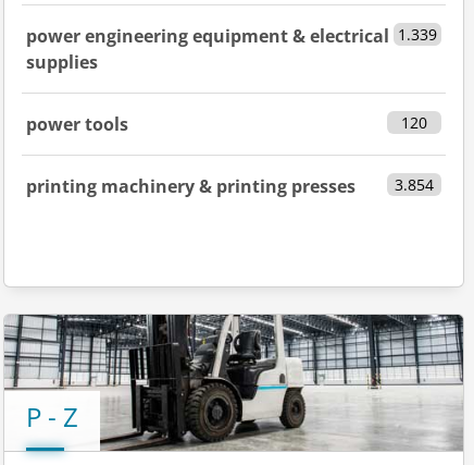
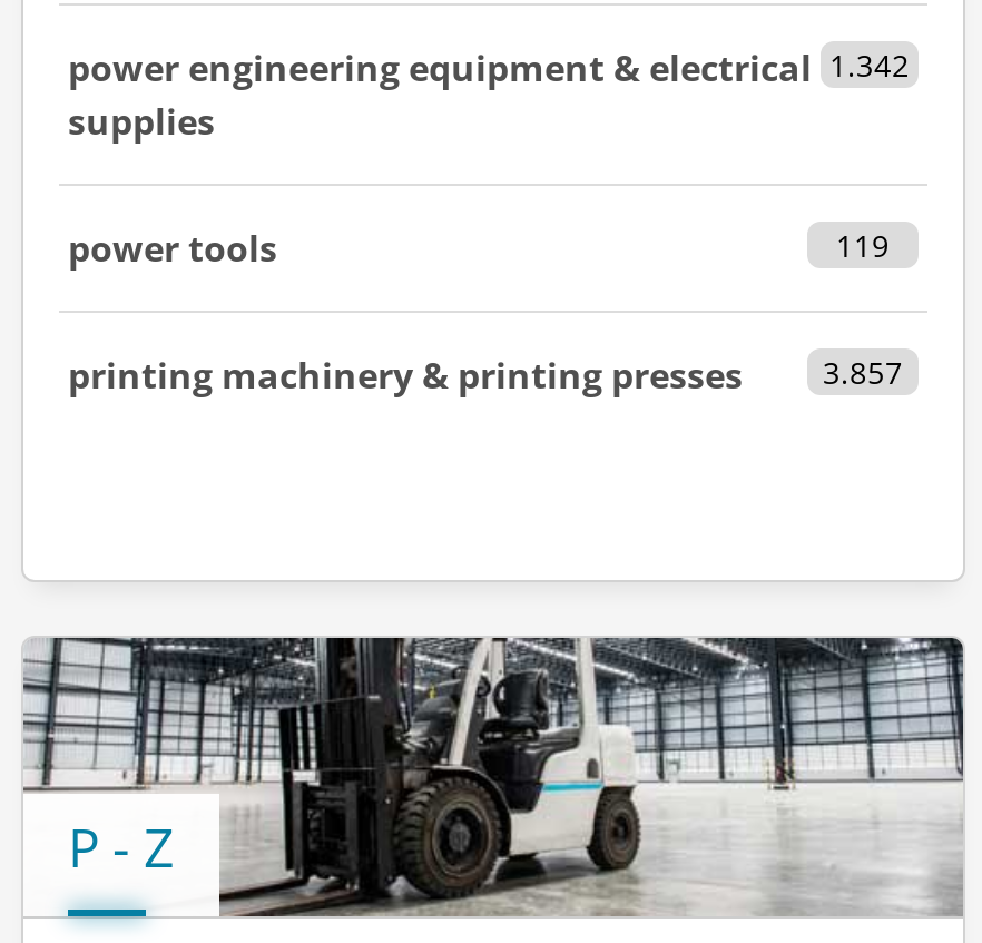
- power engineering equipment & electrical 1.339
+ power engineering equipment & electrical 1.342

- 120
+ 119

- printing machinery & printing presses 3.854
+ printing machinery & printing presses 3.857
